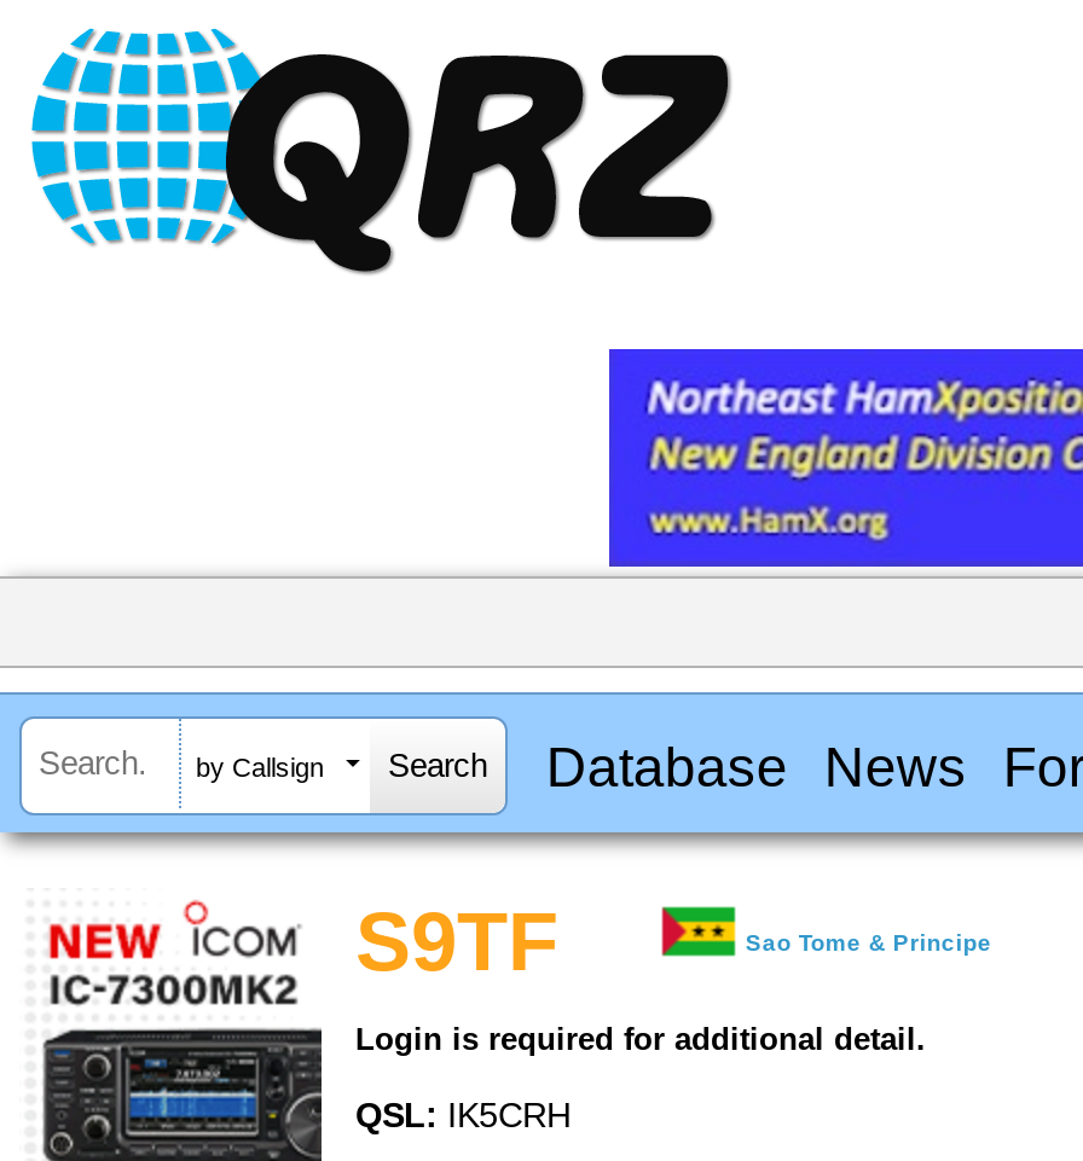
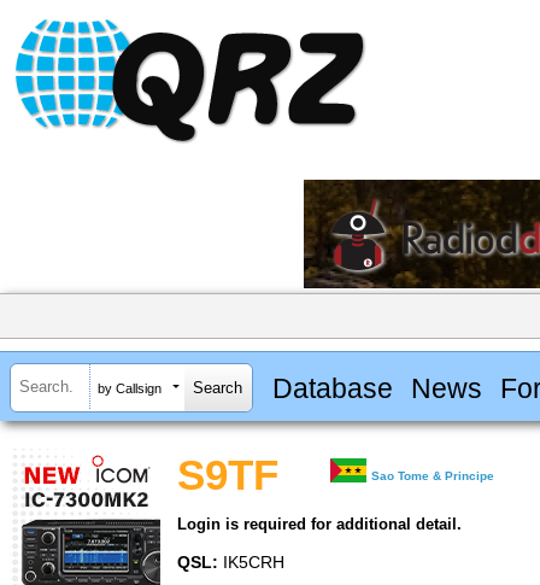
- [image]
+ [image]
